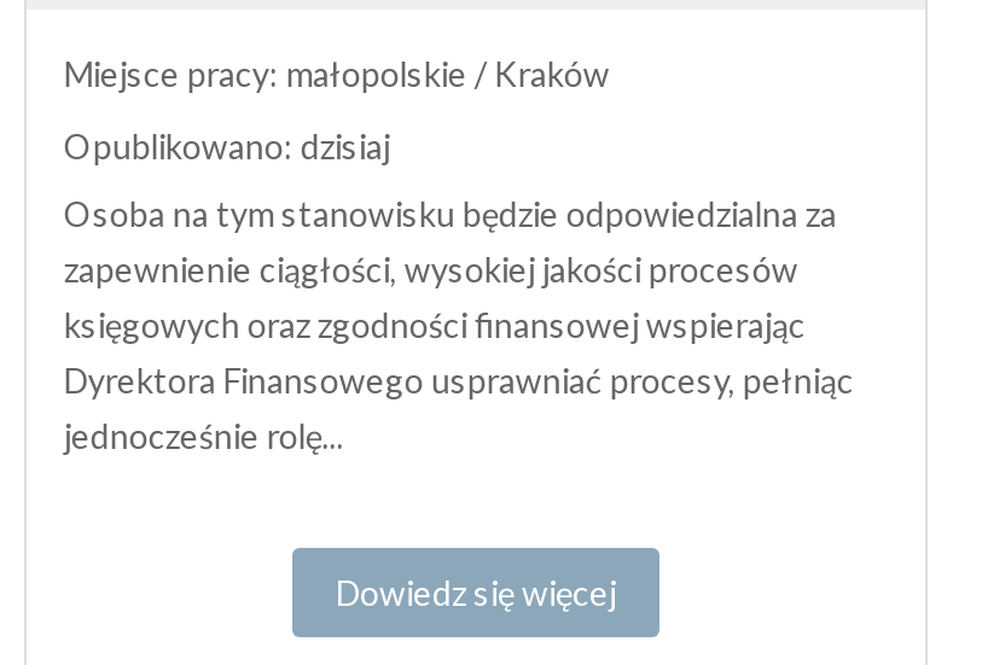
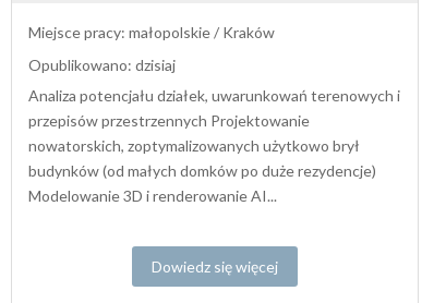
- Osoba na tym stanowisku będzie odpowiedzialna za
- zapewnienie ciągłości, wysokiej jakości procesów
- księgowych oraz zgodności finansowej wspierając
- Dyrektora Finansowego usprawniać procesy, pełniąc
- jednocześnie rolę...
+ Analiza potencjału działek, uwarunkowań terenowych i
+ przepisów przestrzennych Projektowanie
+ nowatorskich, zoptymalizowanych użytkowo brył
+ budynków (od małych domków po duże rezydencje)
+ Modelowanie 3D i renderowanie AI...
